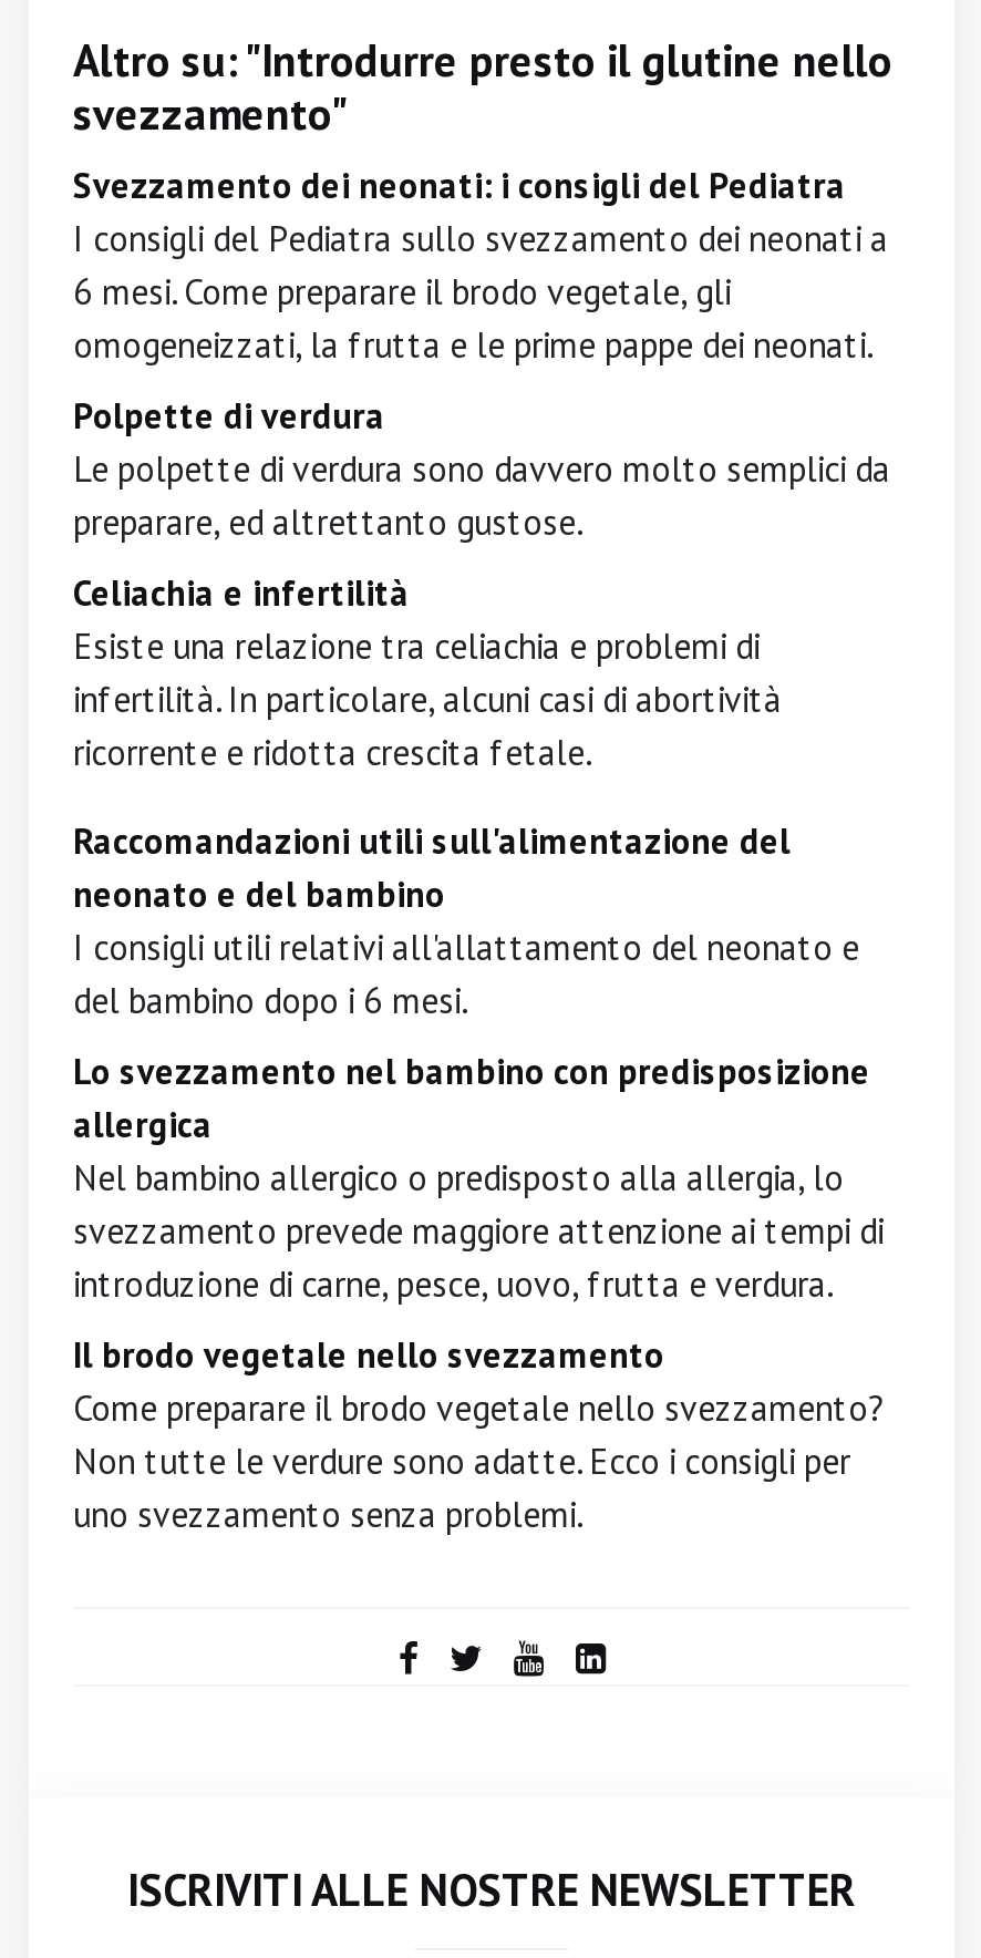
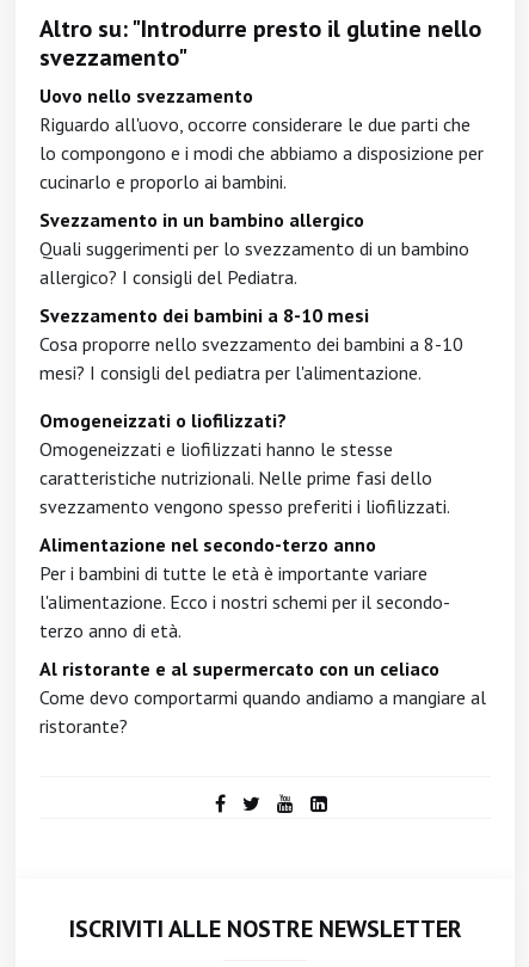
- Svezzamento dei neonati: i consigli del Pediatra
- I consigli del Pediatra sullo svezzamento dei neonati a
- 6 mesi. Come preparare il brodo vegetale, gli
- omogeneizzati, la frutta e le prime pappe dei neonati.
+ Uovo nello svezzamento
+ Riguardo all'uovo, occorre considerare le due parti che
+ lo compongono e i modi che abbiamo a disposizione per
+ cucinarlo e proporlo ai bambini.

- Polpette di verdura
- Le polpette di verdura sono davvero molto semplici da
- preparare, ed altrettanto gustose.
+ Svezzamento in un bambino allergico
+ Quali suggerimenti per lo svezzamento di un bambino
+ allergico? I consigli del Pediatra.

- Celiachia e infertilità
- Esiste una relazione tra celiachia e problemi di
- infertilità. In particolare, alcuni casi di abortività
- ricorrente e ridotta crescita fetale.
+ Svezzamento dei bambini a 8-10 mesi
+ Cosa proporre nello svezzamento dei bambini a 8-10
+ mesi? I consigli del pediatra per l'alimentazione.

- Raccomandazioni utili sull'alimentazione del
- neonato e del bambino
- I consigli utili relativi all'allattamento del neonato e
- del bambino dopo i 6 mesi.
+ Omogeneizzati o liofilizzati?
+ Omogeneizzati e liofilizzati hanno le stesse
+ caratteristiche nutrizionali. Nelle prime fasi dello
+ svezzamento vengono spesso preferiti i liofilizzati.

- Lo svezzamento nel bambino con predisposizione
- allergica
- Nel bambino allergico o predisposto alla allergia, lo
- svezzamento prevede maggiore attenzione ai tempi di
- introduzione di carne, pesce, uovo, frutta e verdura.
+ Alimentazione nel secondo-terzo anno
+ Per i bambini di tutte le età è importante variare
+ l'alimentazione. Ecco i nostri schemi per il secondo-
+ terzo anno di età.

- Il brodo vegetale nello svezzamento
- Come preparare il brodo vegetale nello svezzamento?
- Non tutte le verdure sono adatte. Ecco i consigli per
- uno svezzamento senza problemi.
+ Al ristorante e al supermercato con un celiaco
+ Come devo comportarmi quando andiamo a mangiare al
+ ristorante?
